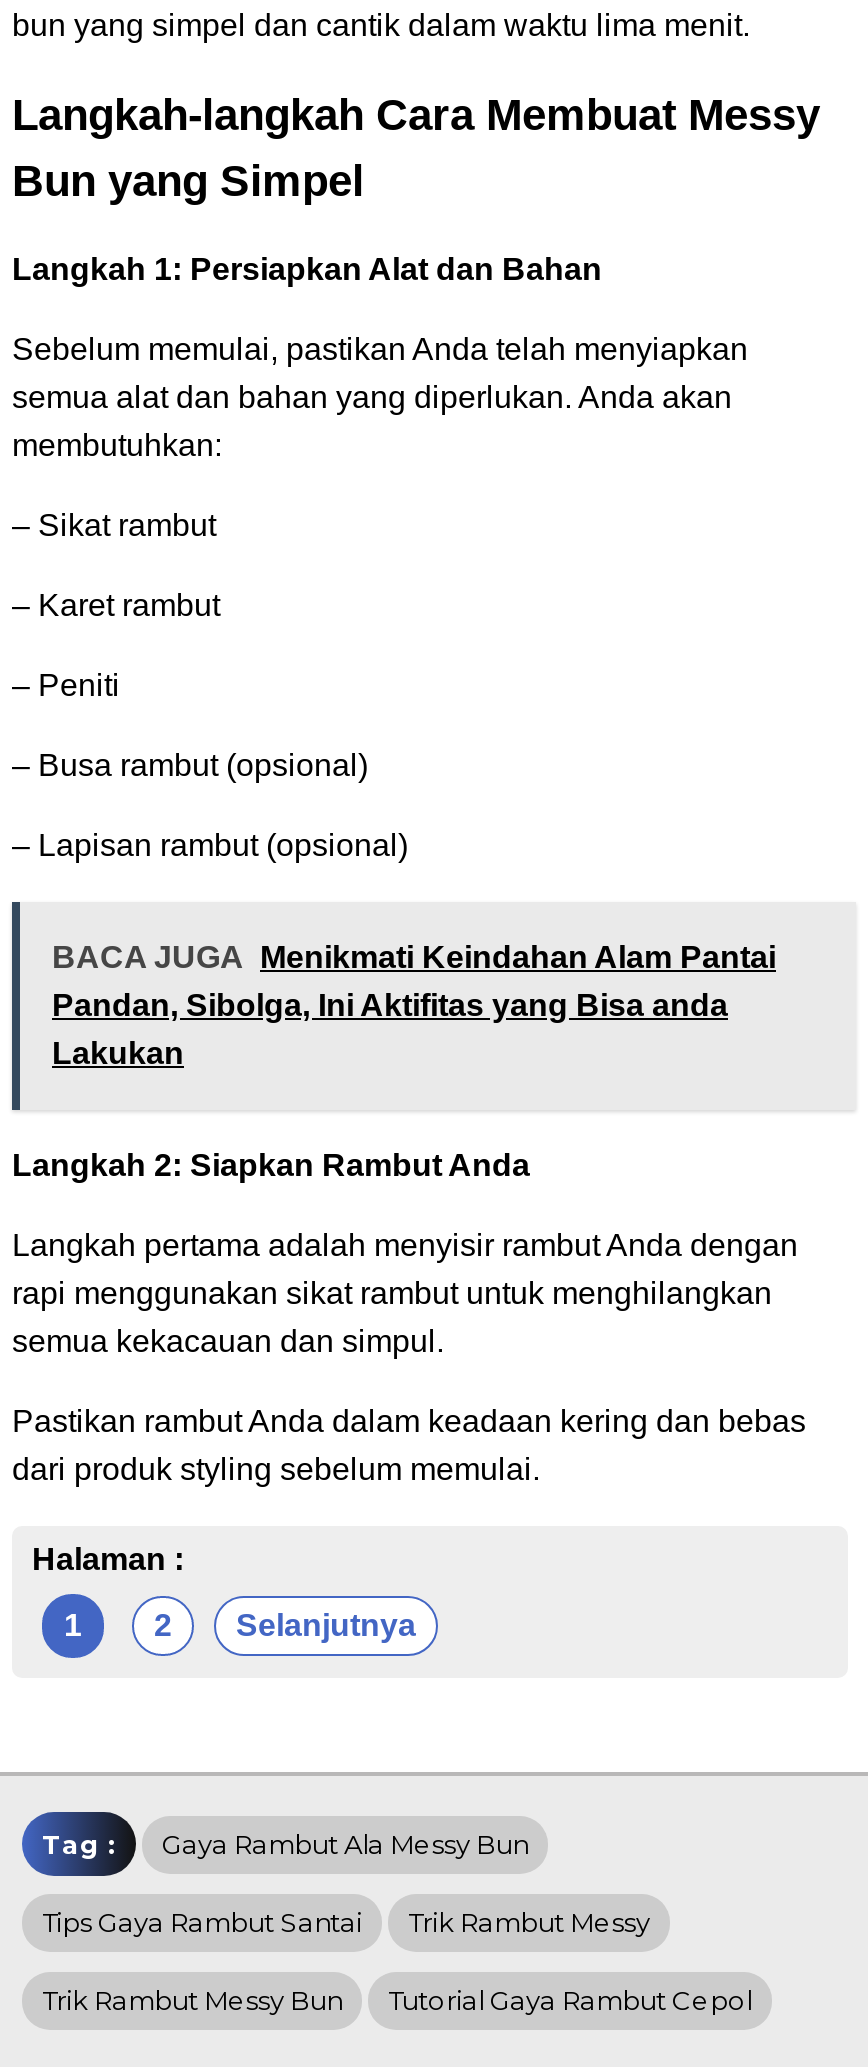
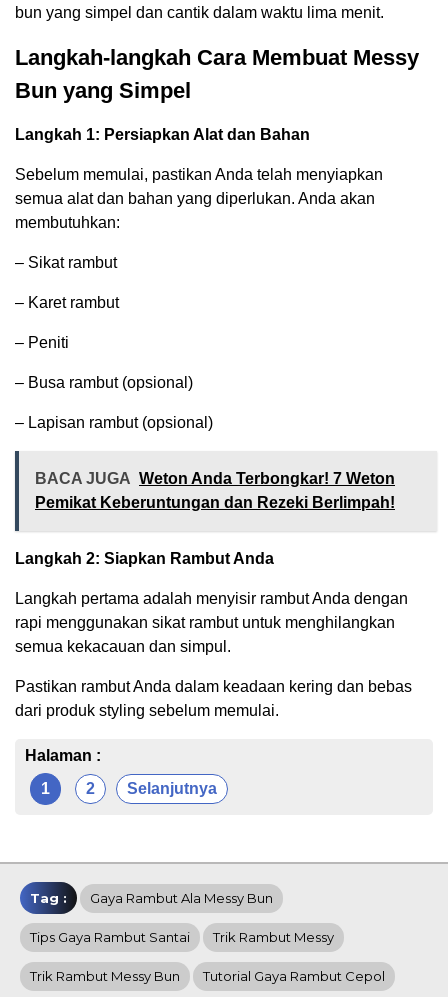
- BACA JUGA Menikmati Keindahan Alam Pantai
- Pandan, Sibolga, Ini Aktifitas yang Bisa anda
- Lakukan
+ BACA JUGA Weton Anda Terbongkar! 7 Weton
+ Pemikat Keberuntungan dan Rezeki Berlimpah!
